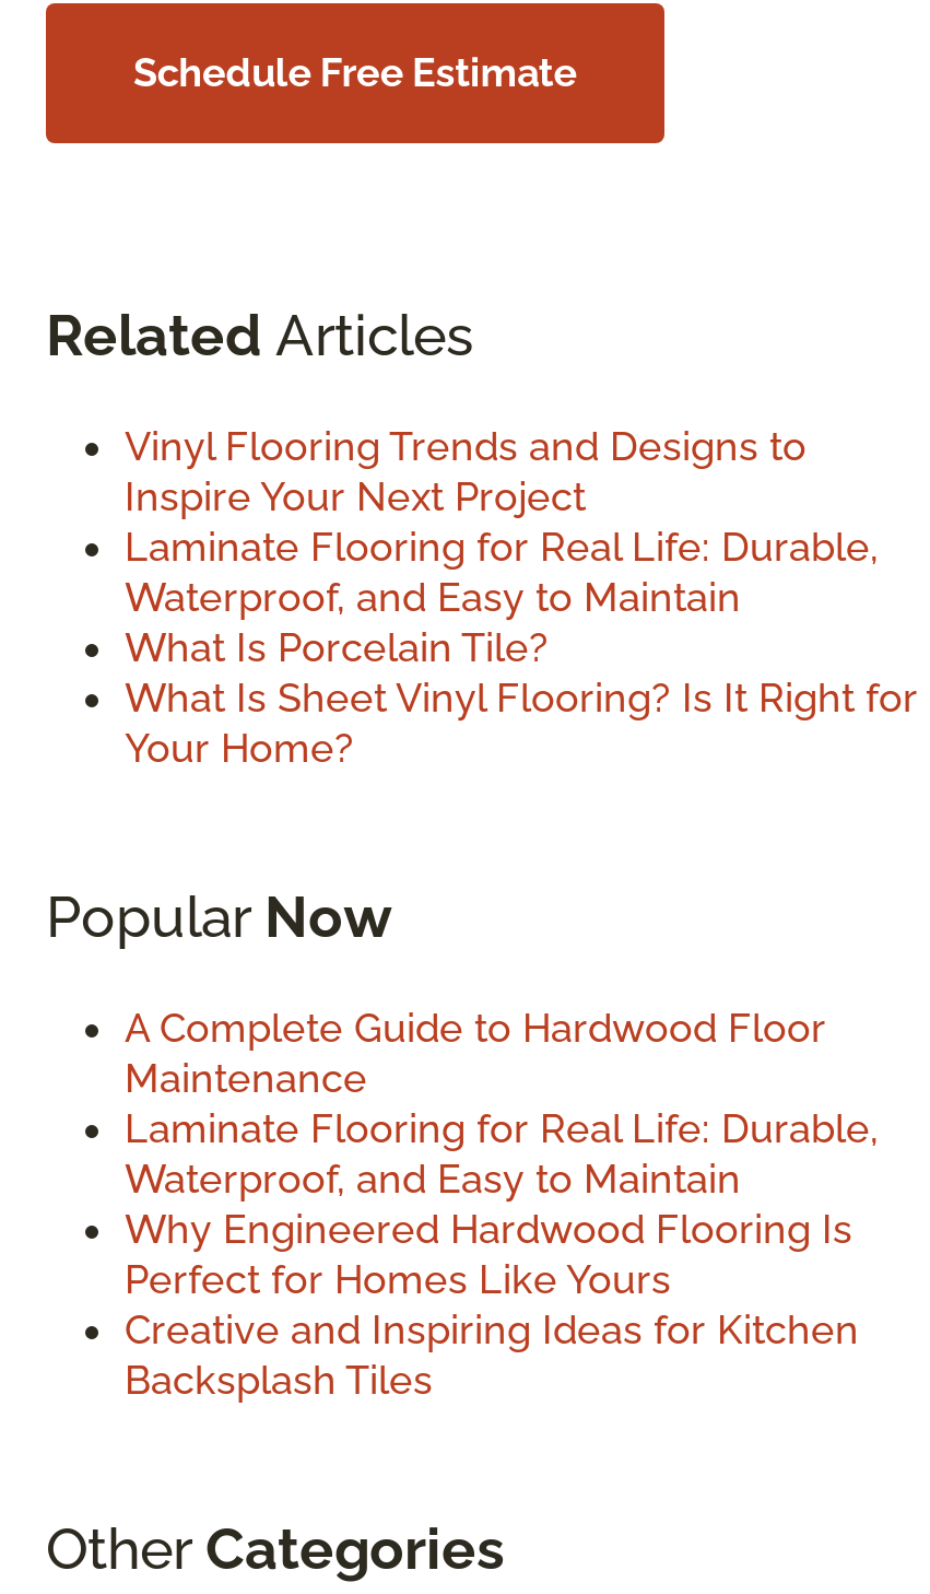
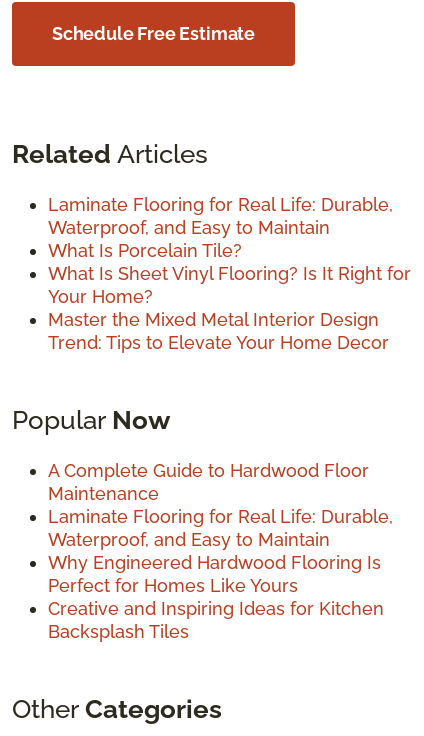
- Vinyl Flooring Trends and Designs to
- Inspire Your Next Project

moved up: Laminate Flooring for Real Life: Durable, | Waterproof, and Easy to Maintain | What Is Porcelain Tile? | What Is Sheet Vinyl Flooring? Is It Right for | Your Home?

+ Master the Mixed Metal Interior Design
+ Trend: Tips to Elevate Your Home Decor
